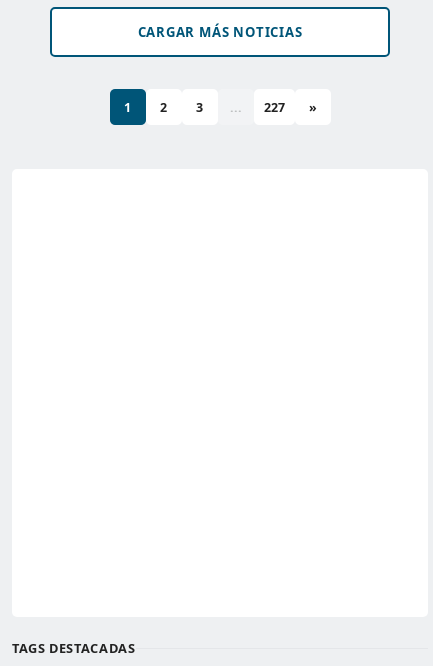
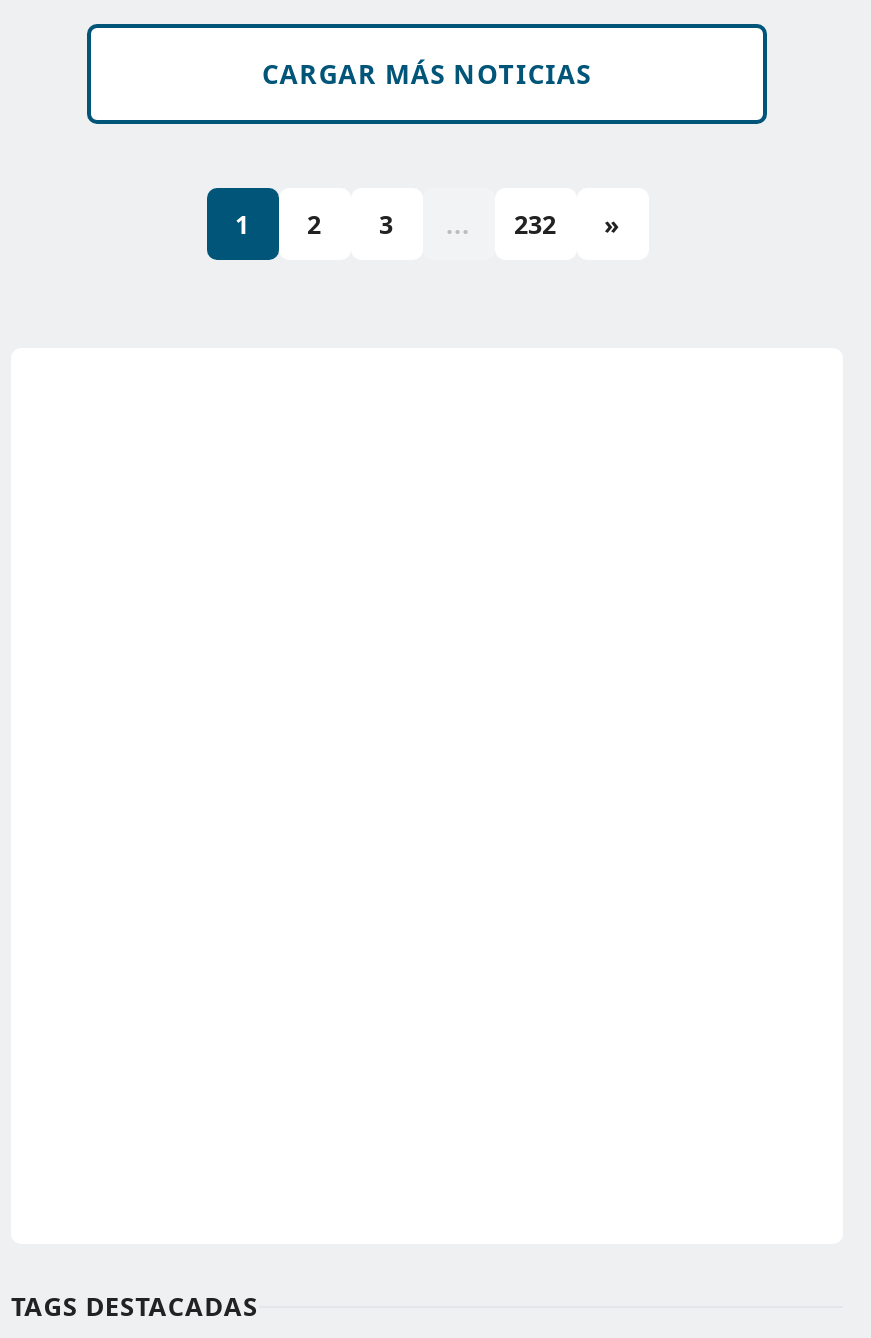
- 227
+ 232
